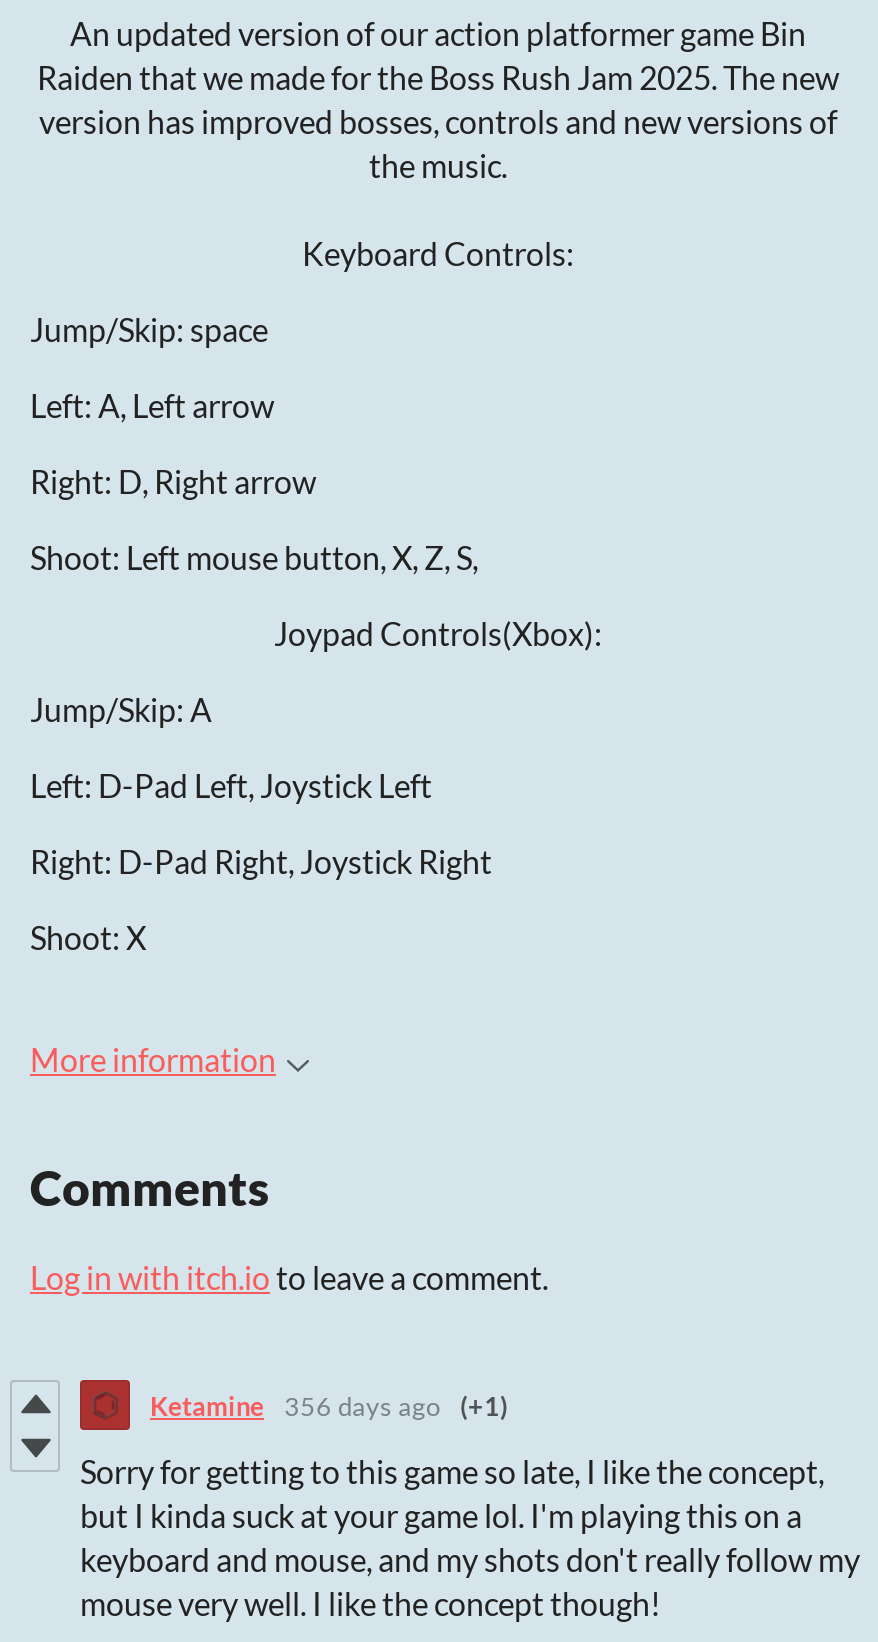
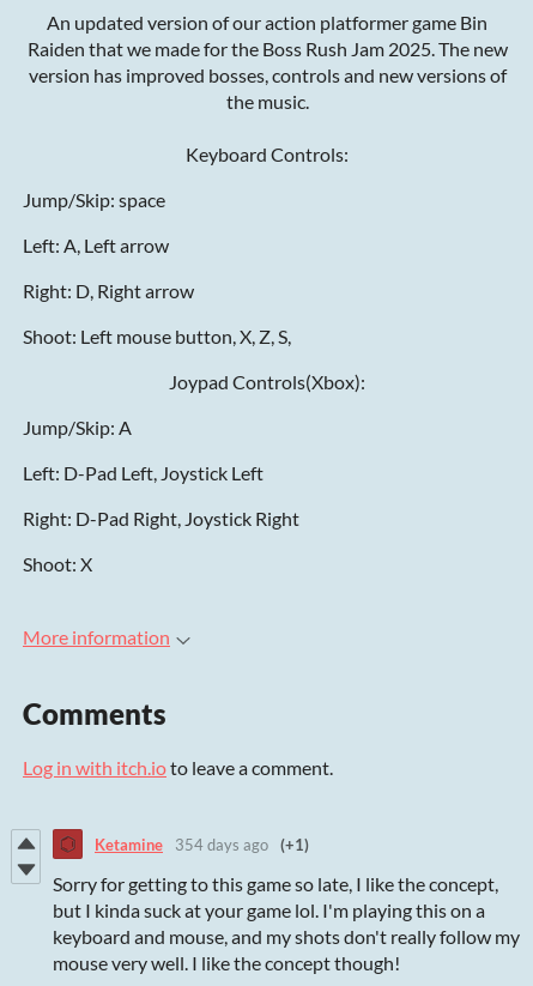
- Ketamine 356 days ago (+1)
+ Ketamine 354 days ago (+1)
